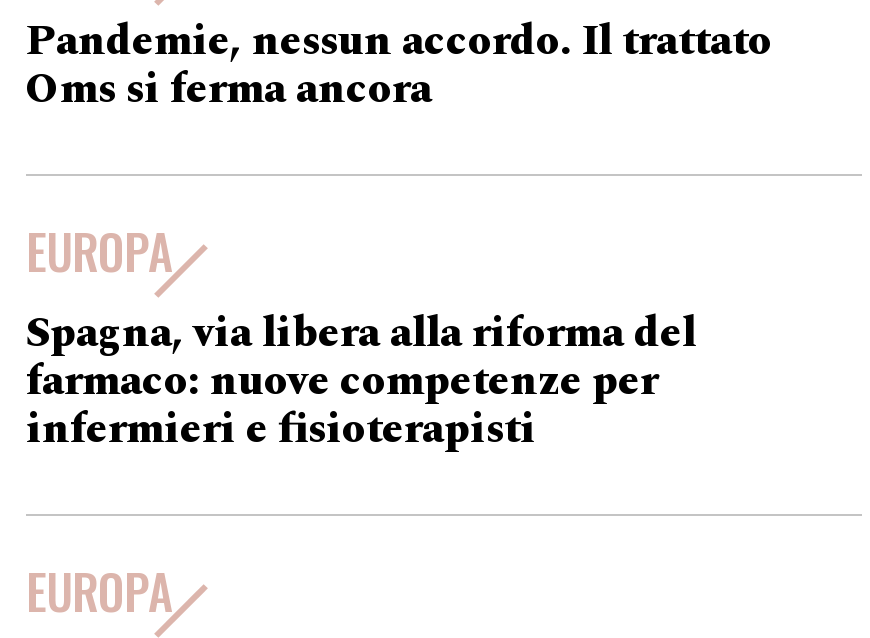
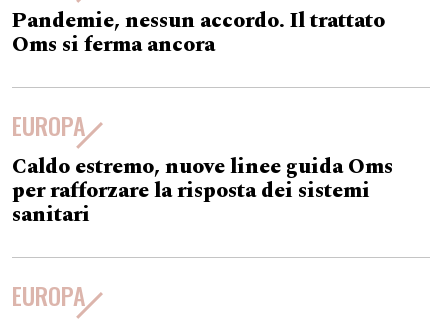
- Spagna, via libera alla riforma del
- farmaco: nuove competenze per
- infermieri e fisioterapisti
+ Caldo estremo, nuove linee guida Oms
+ per rafforzare la risposta dei sistemi
+ sanitari
